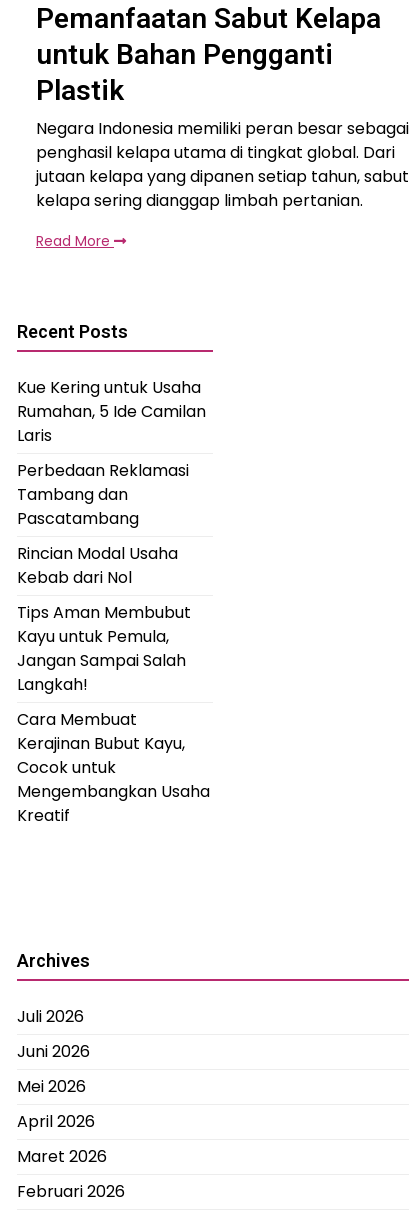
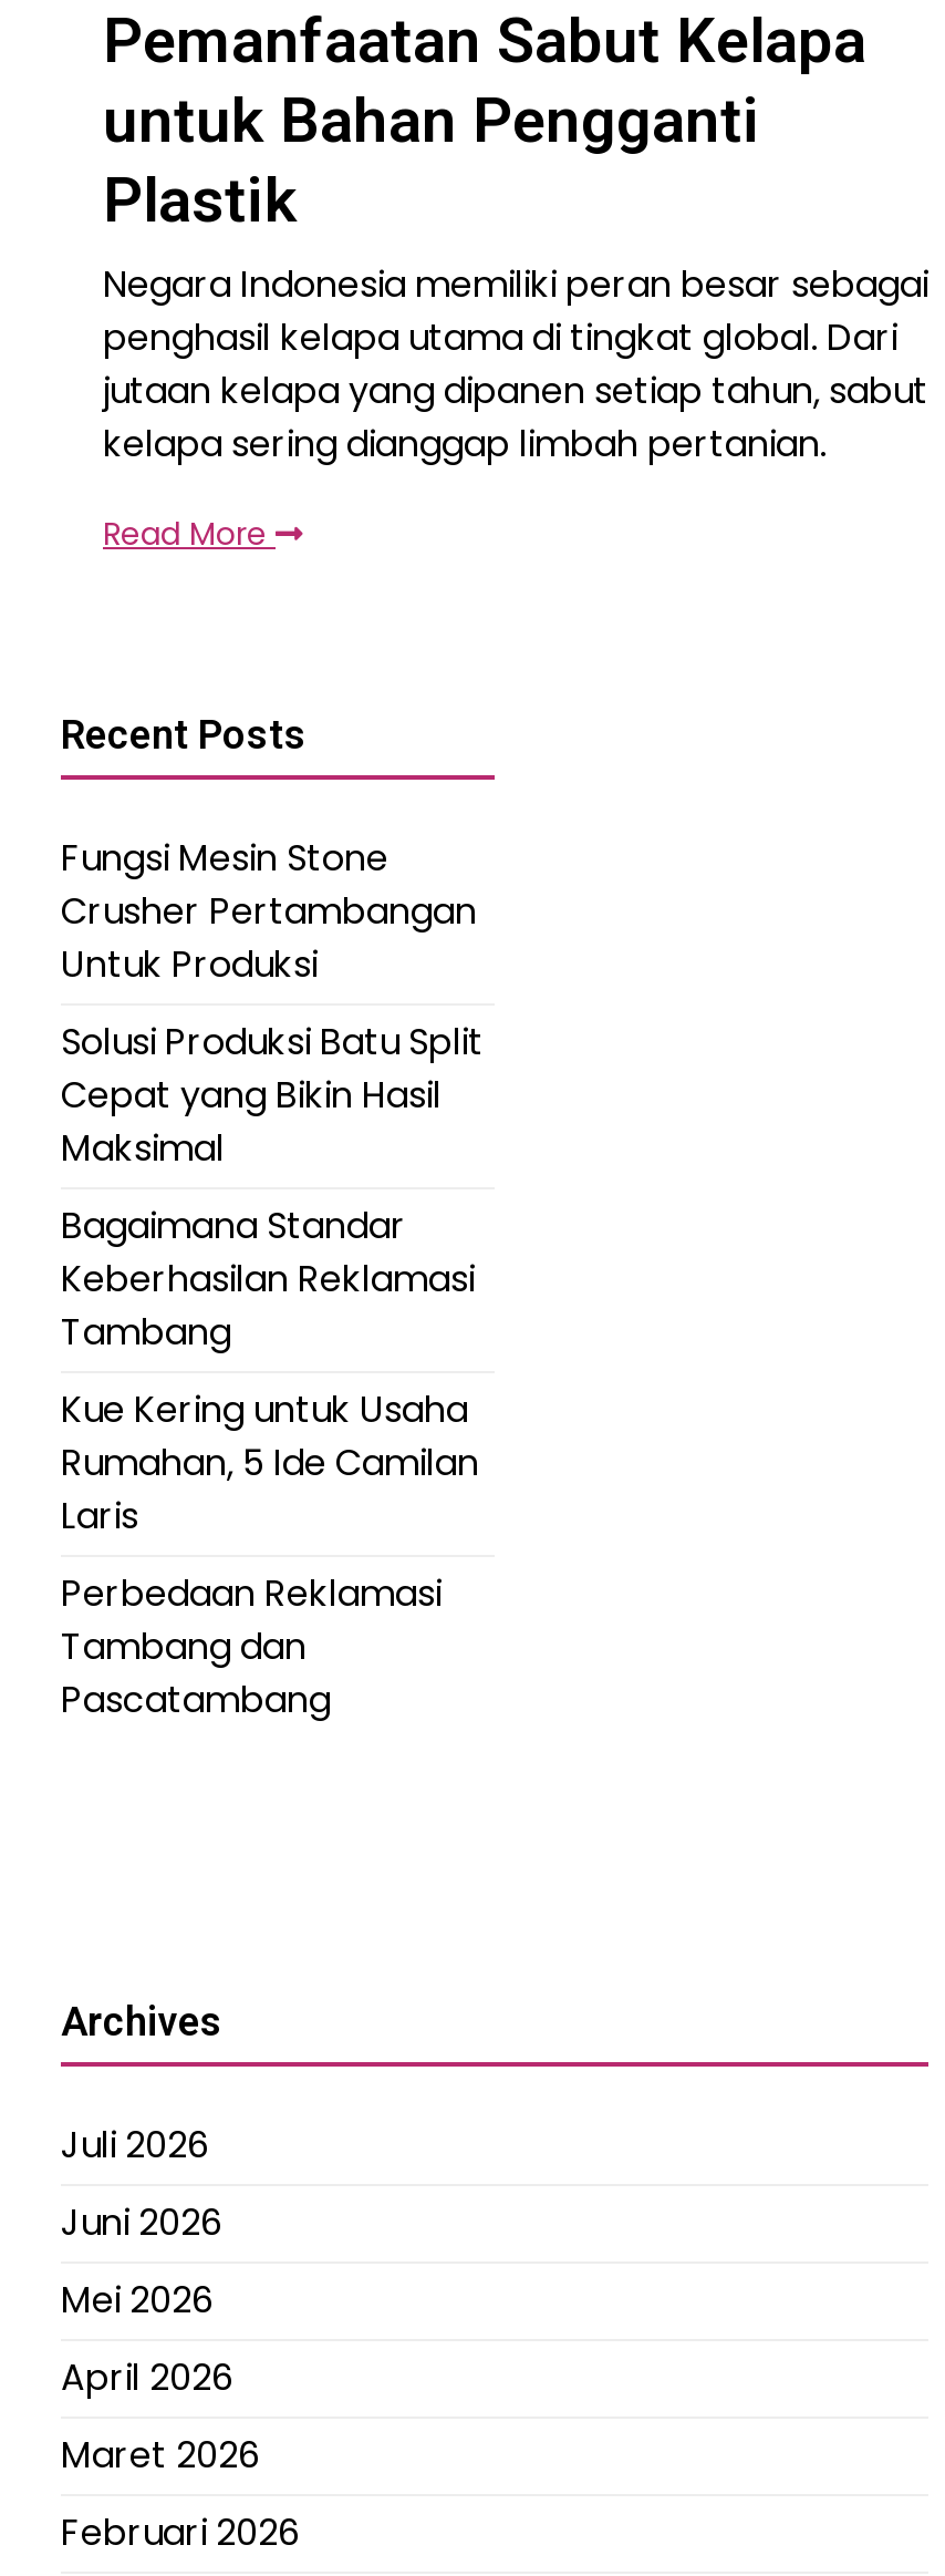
+ Fungsi Mesin Stone
+ Crusher Pertambangan
+ Untuk Produksi
+ Solusi Produksi Batu Split
+ Cepat yang Bikin Hasil
+ Maksimal
+ Bagaimana Standar
+ Keberhasilan Reklamasi
+ Tambang

moved down: Kue Kering untuk Usaha | Rumahan, 5 Ide Camilan | Laris | Perbedaan Reklamasi | Tambang dan | Pascatambang

- Rincian Modal Usaha
- Kebab dari Nol
- Tips Aman Membubut
- Kayu untuk Pemula,
- Jangan Sampai Salah
- Langkah!
- Cara Membuat
- Kerajinan Bubut Kayu,
- Cocok untuk
- Mengembangkan Usaha
- Kreatif
